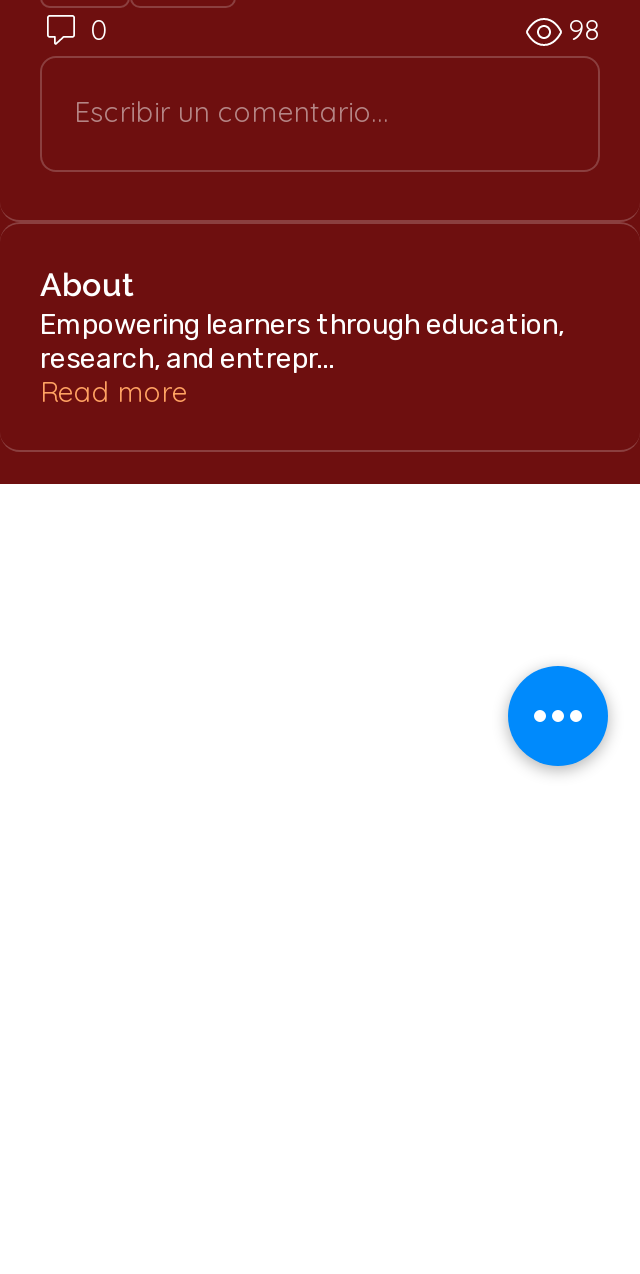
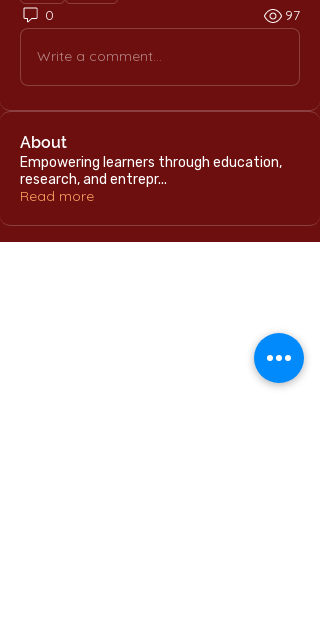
- 98
+ 97

- Escribir un comentario...
+ Write a comment...
